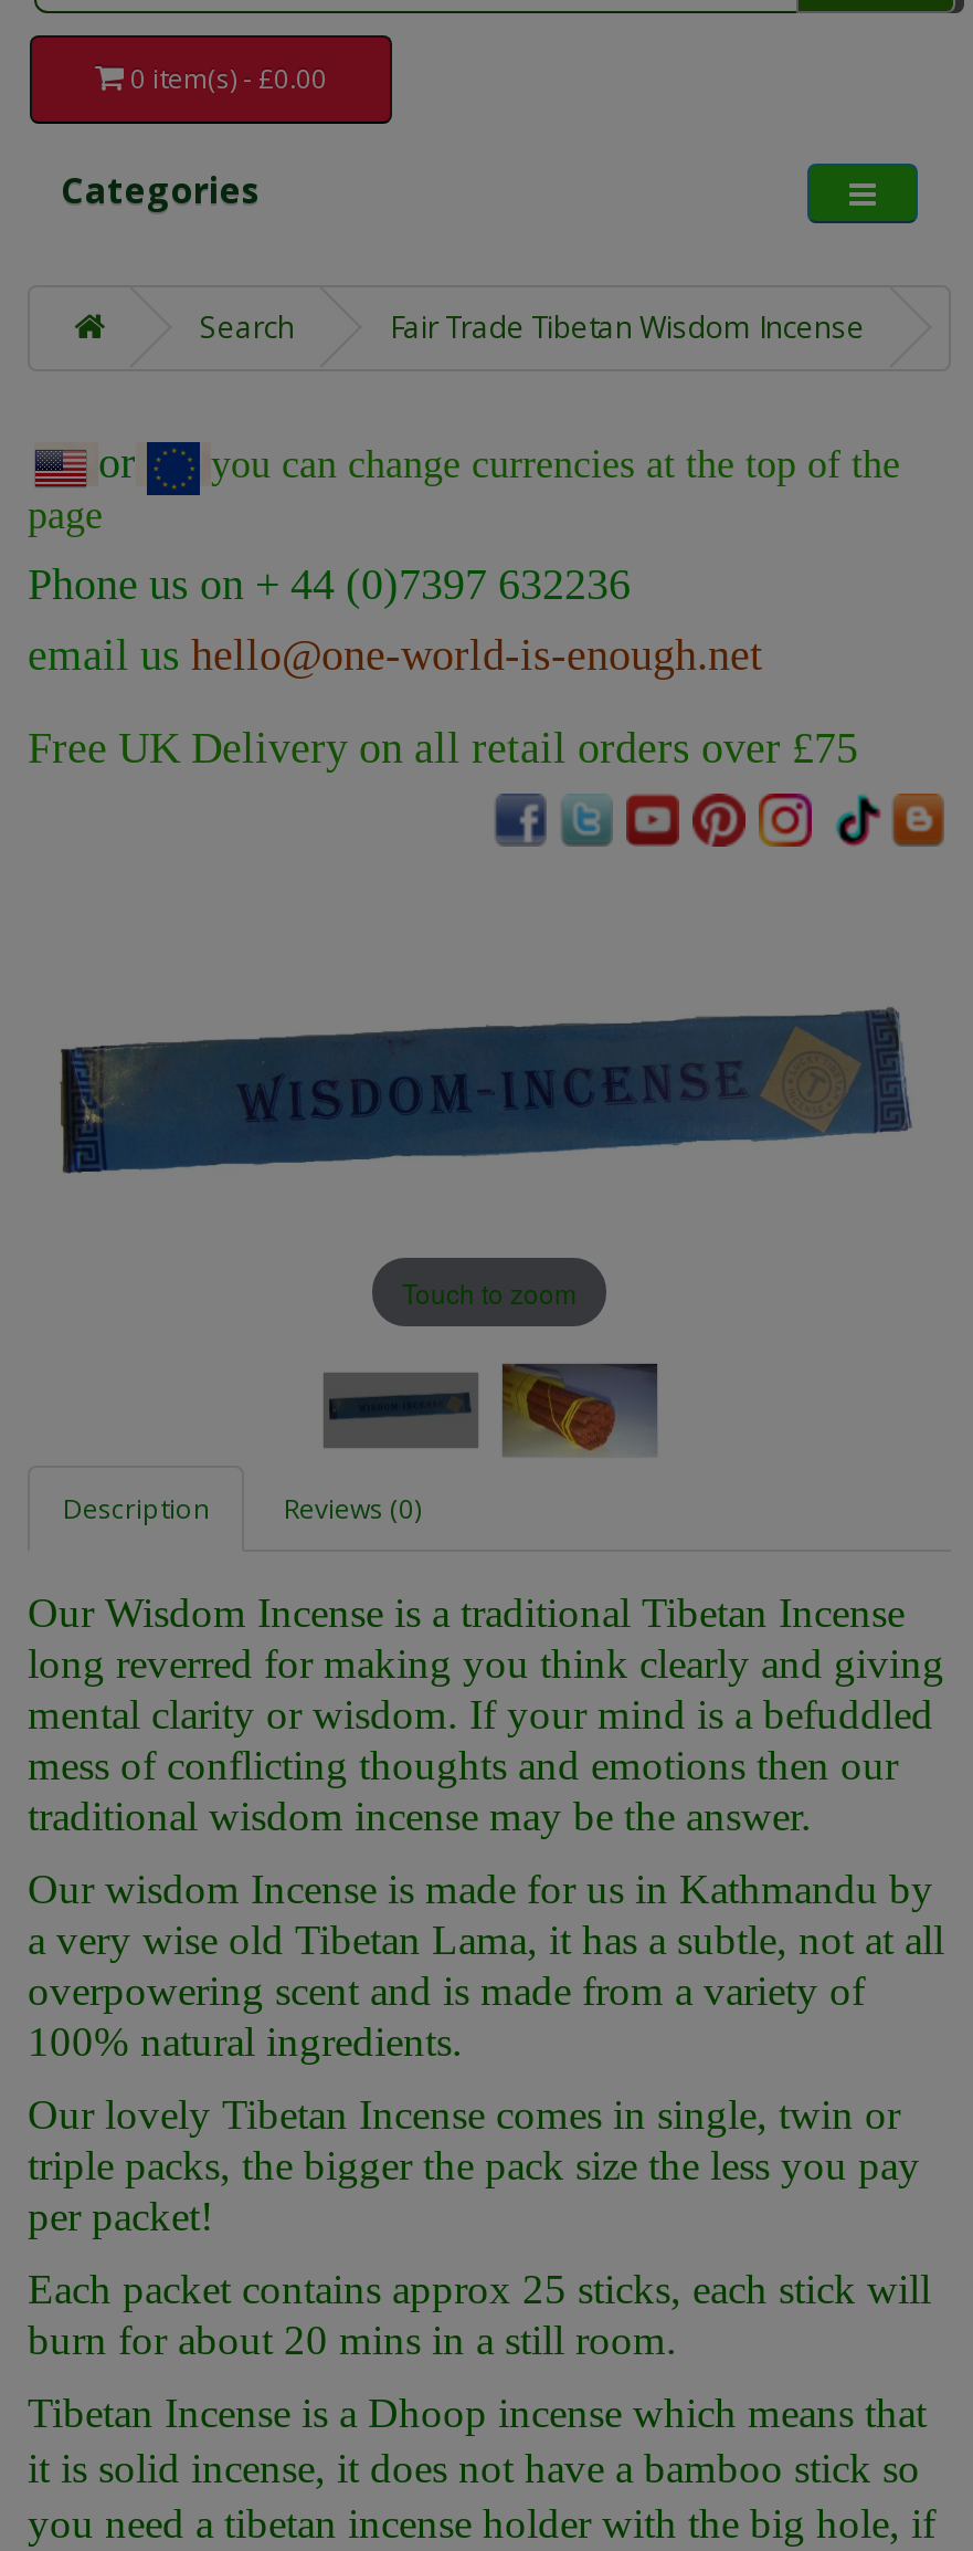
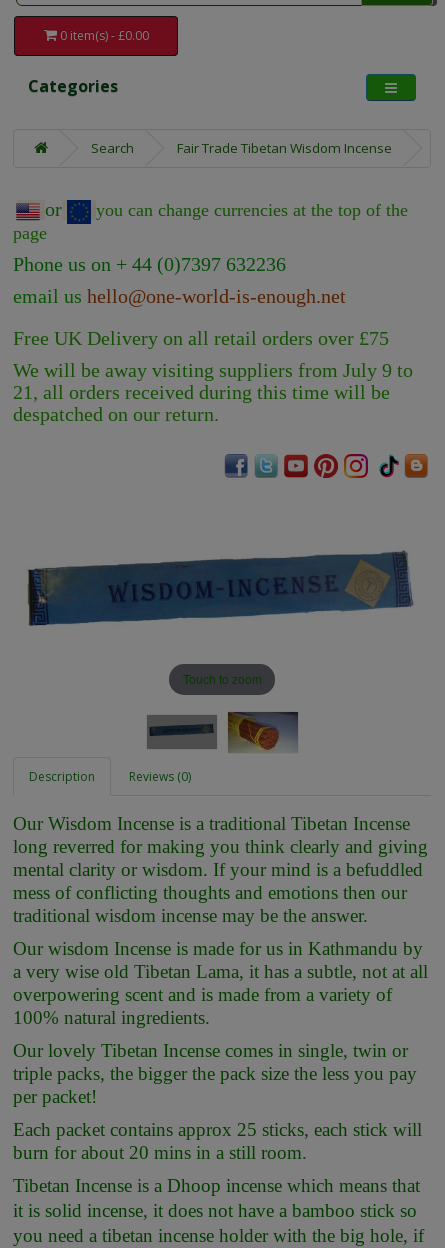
+ We will be away visiting suppliers from July 9 to
+ 21, all orders received during this time will be
+ despatched on our return.
